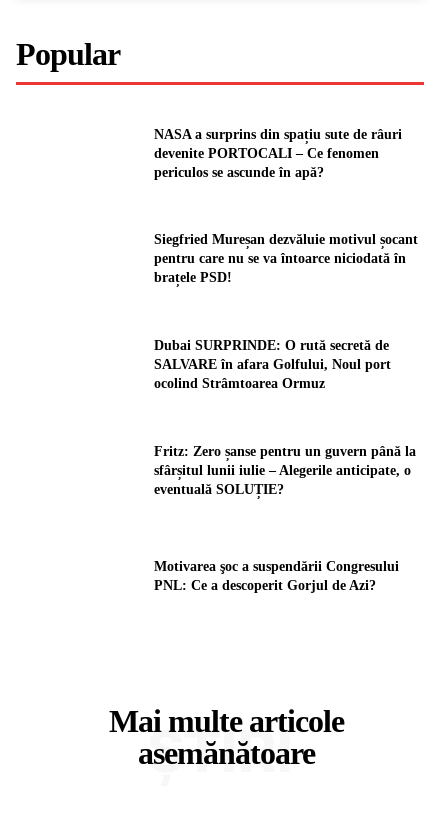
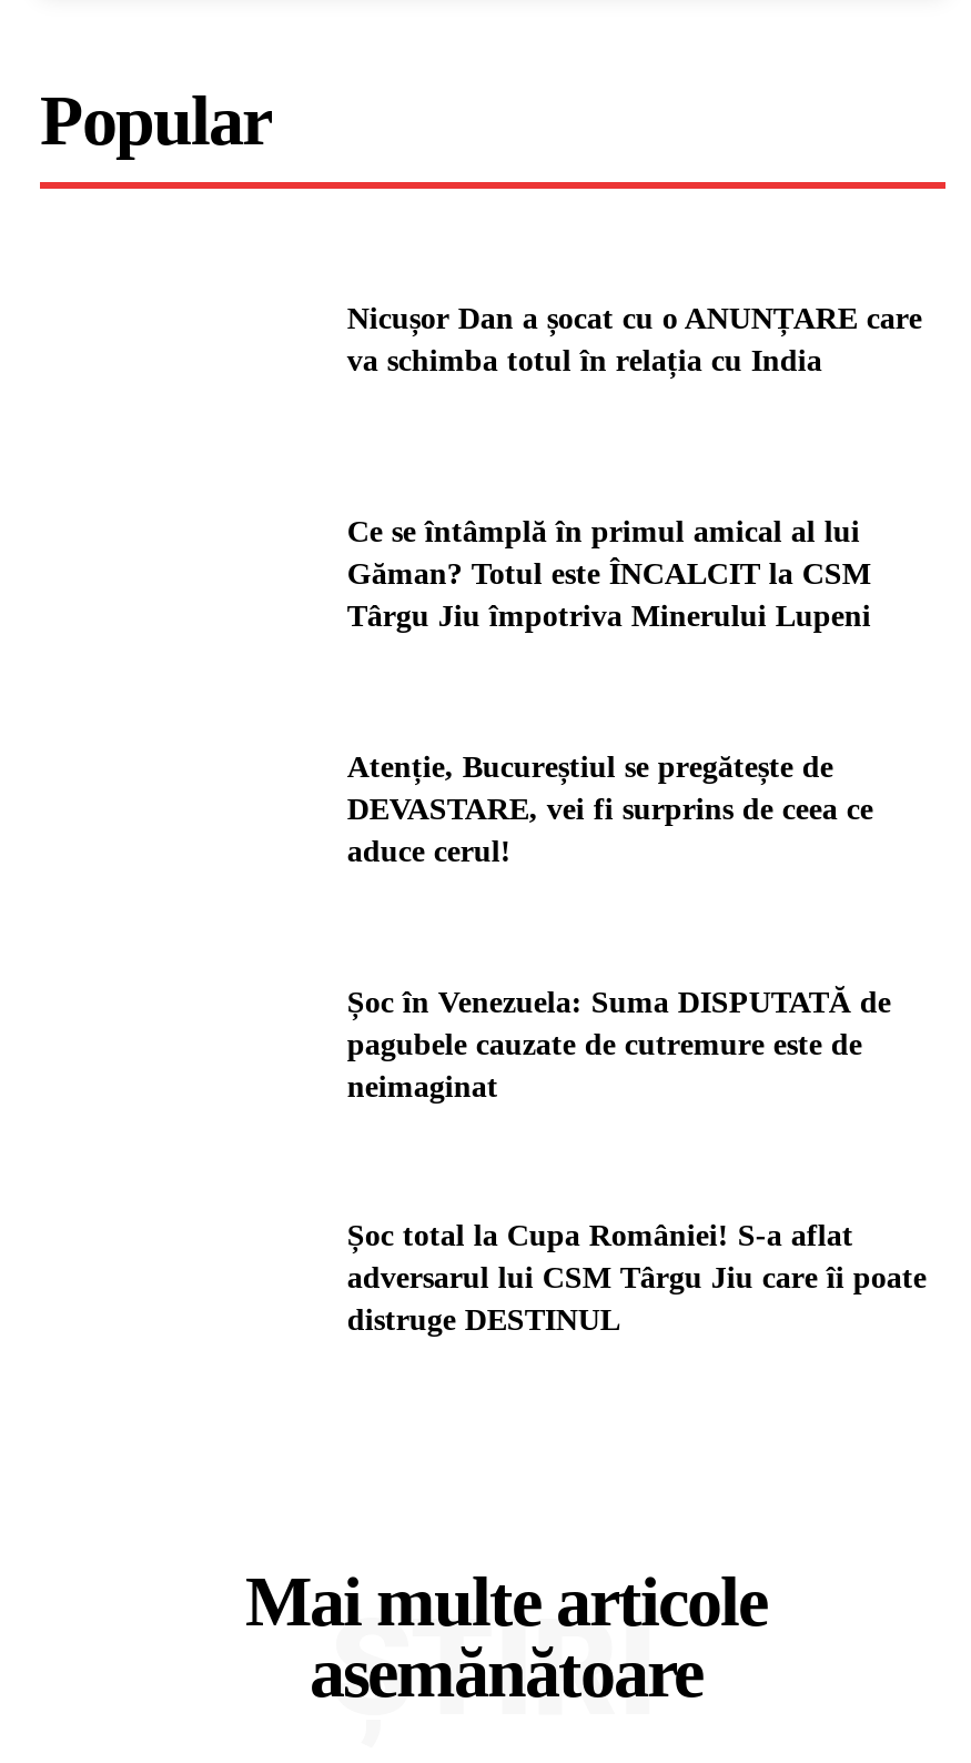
- NASA a surprins din spațiu sute de râuri
- devenite PORTOCALI – Ce fenomen
- periculos se ascunde în apă?
+ Nicușor Dan a șocat cu o ANUNȚARE care
+ va schimba totul în relația cu India

- Siegfried Mureșan dezvăluie motivul șocant
- pentru care nu se va întoarce niciodată în
- brațele PSD!
+ Ce se întâmplă în primul amical al lui
+ Găman? Totul este ÎNCALCIT la CSM
+ Târgu Jiu împotriva Minerului Lupeni

- Dubai SURPRINDE: O rută secretă de
- SALVARE în afara Golfului, Noul port
- ocolind Strâmtoarea Ormuz
+ Atenție, Bucureștiul se pregătește de
+ DEVASTARE, vei fi surprins de ceea ce
+ aduce cerul!

- Fritz: Zero șanse pentru un guvern până la
- sfârșitul lunii iulie – Alegerile anticipate, o
- eventuală SOLUȚIE?
+ Șoc în Venezuela: Suma DISPUTATĂ de
+ pagubele cauzate de cutremure este de
+ neimaginat

- Motivarea şoc a suspendării Congresului
- PNL: Ce a descoperit Gorjul de Azi?
+ Șoc total la Cupa României! S-a aflat
+ adversarul lui CSM Târgu Jiu care îi poate
+ distruge DESTINUL
